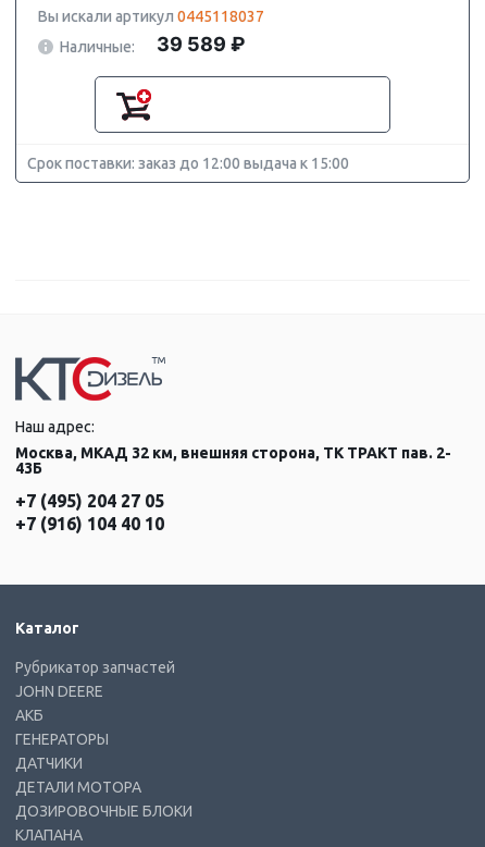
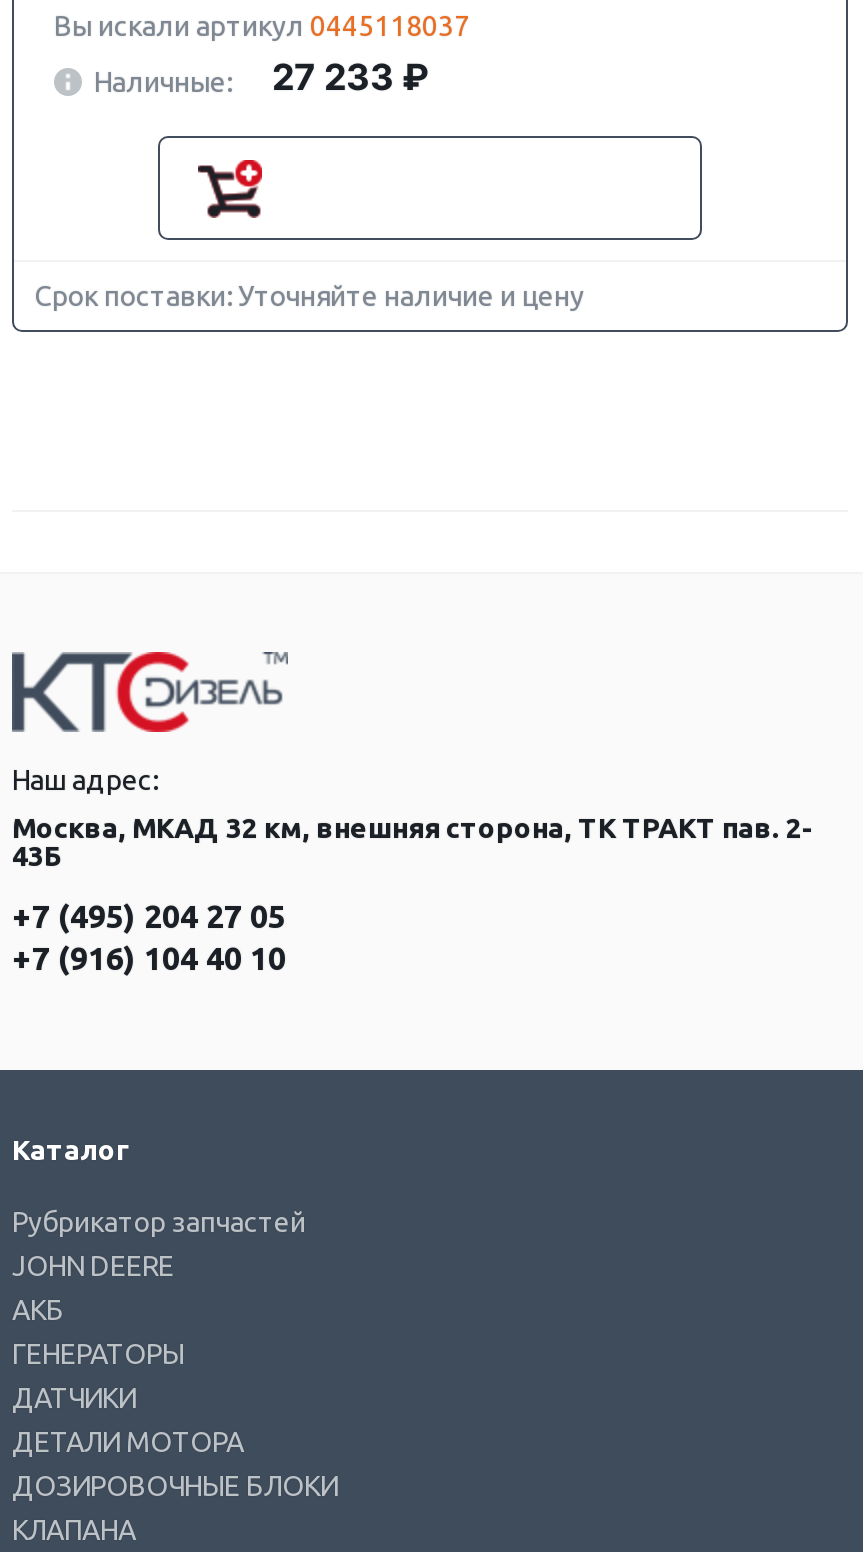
- Наличные: 39 589 ₽
+ Наличные: 27 233 ₽

- Срок поставки: заказ до 12:00 выдача к 15:00
+ Срок поставки: Уточняйте наличие и цену
